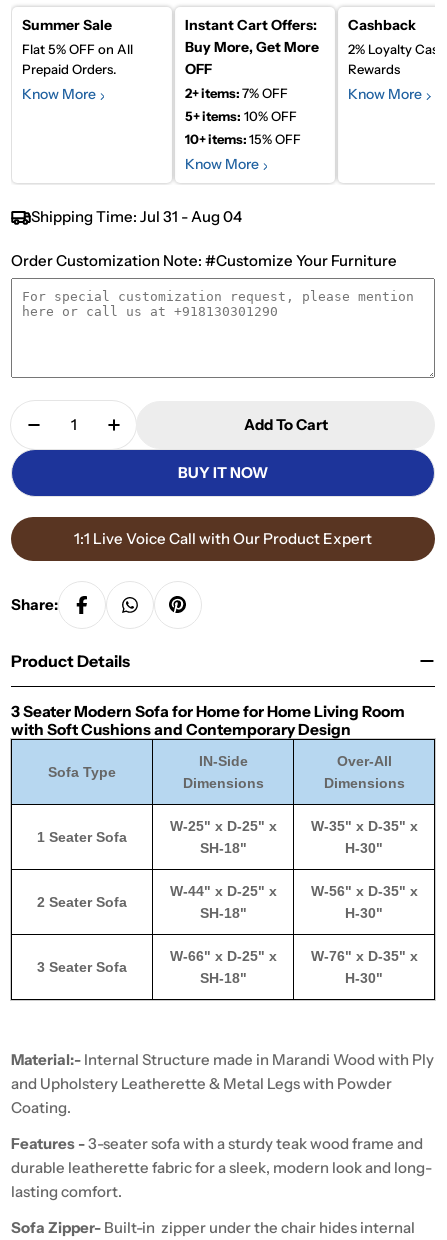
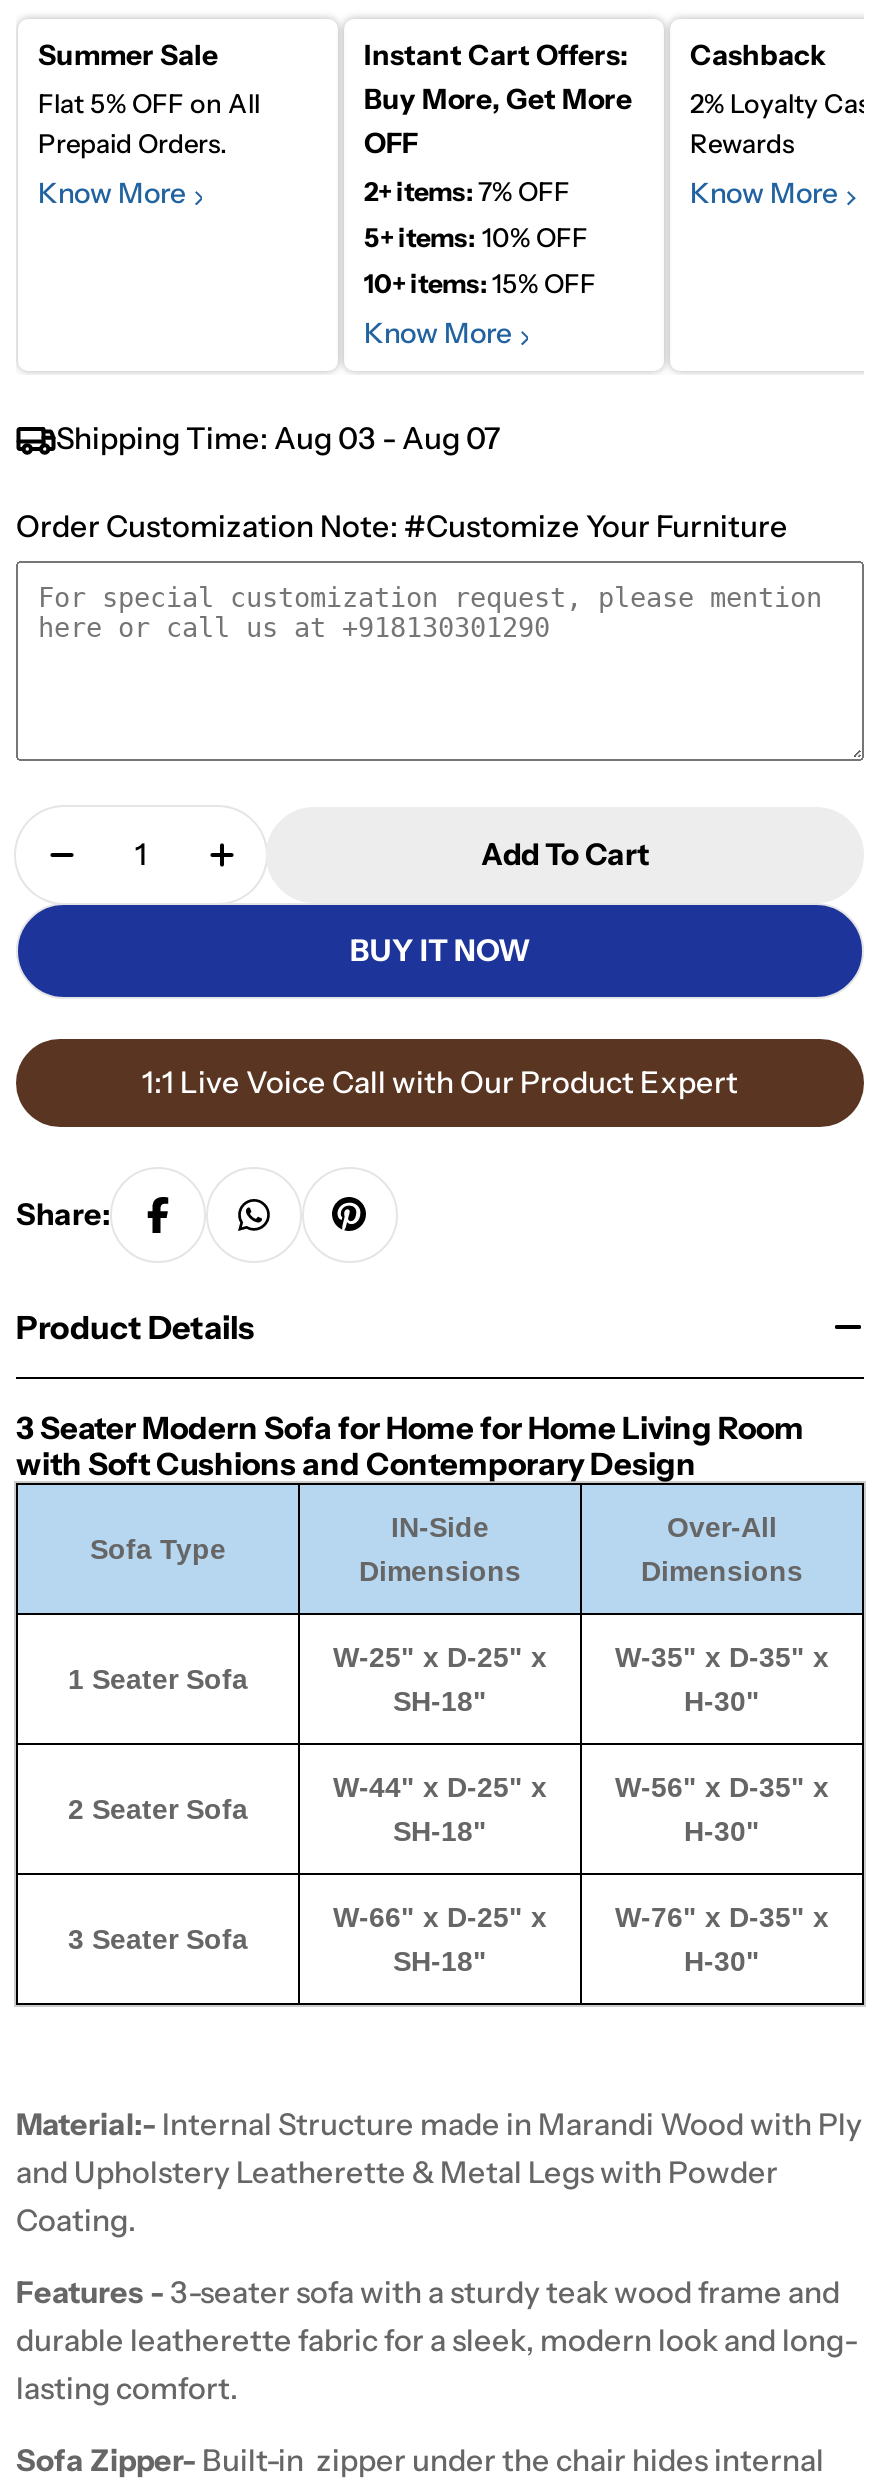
- Shipping Time: Jul 31 - Aug 04
+ Shipping Time: Aug 03 - Aug 07
